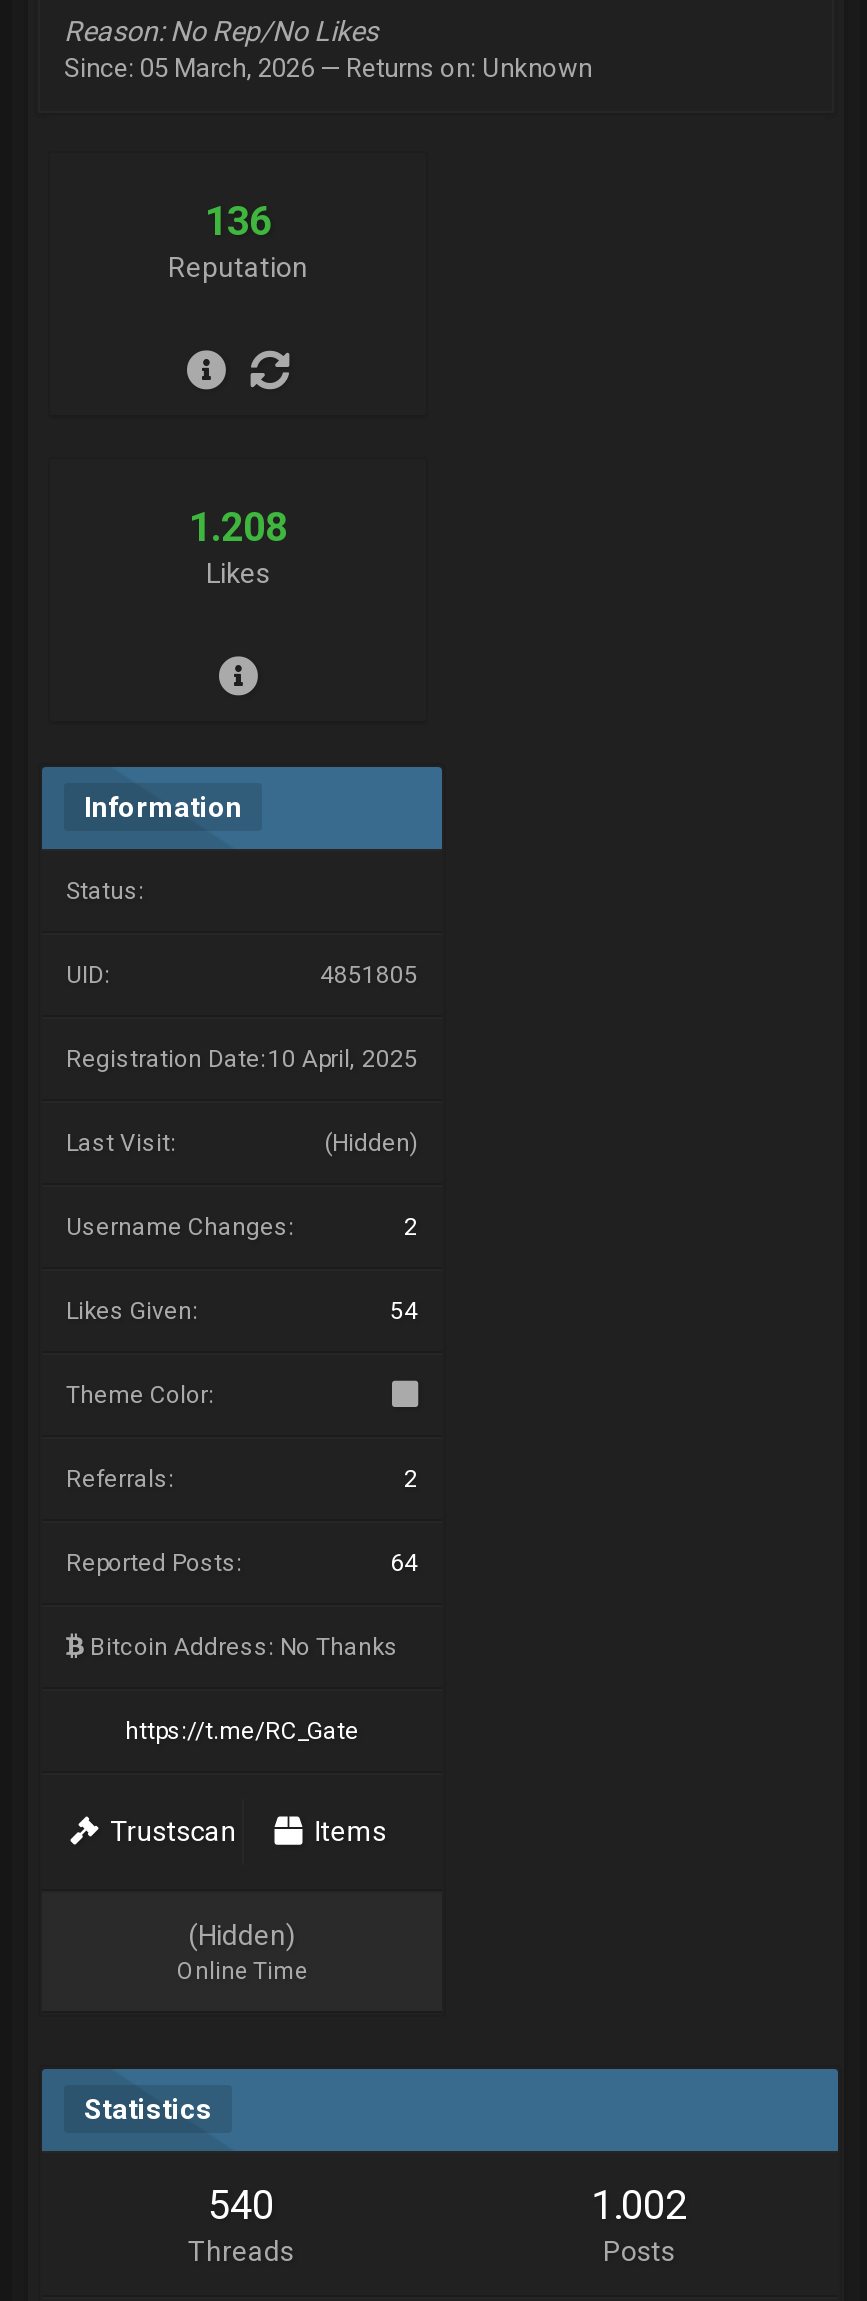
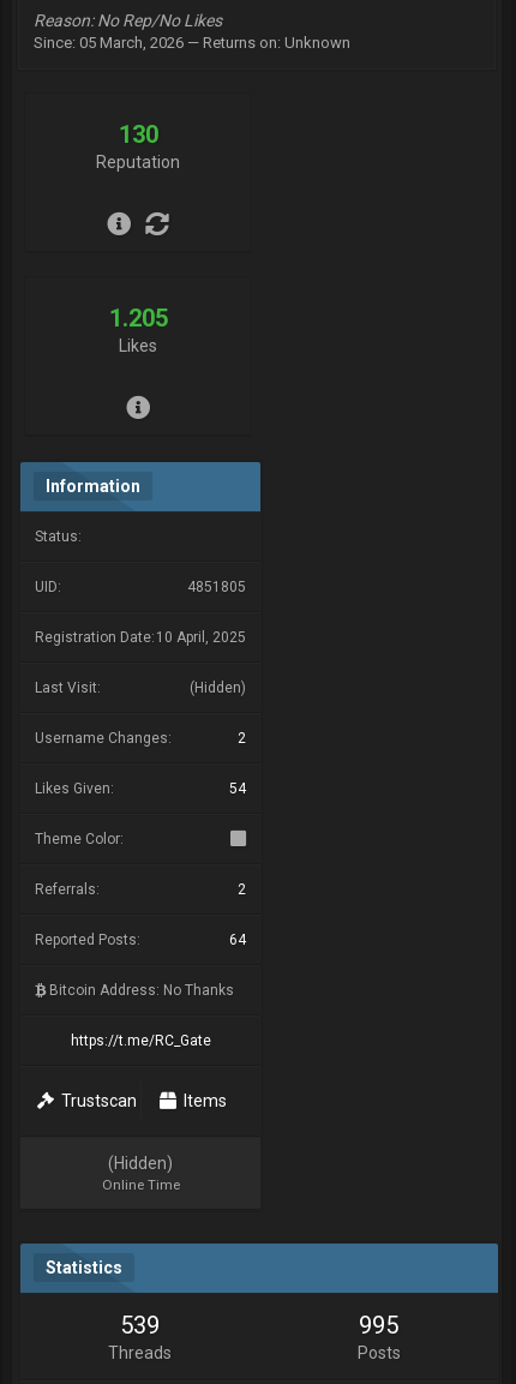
- 136
+ 130

- 1.208
+ 1.205

- 540
+ 539

- 1.002
+ 995
